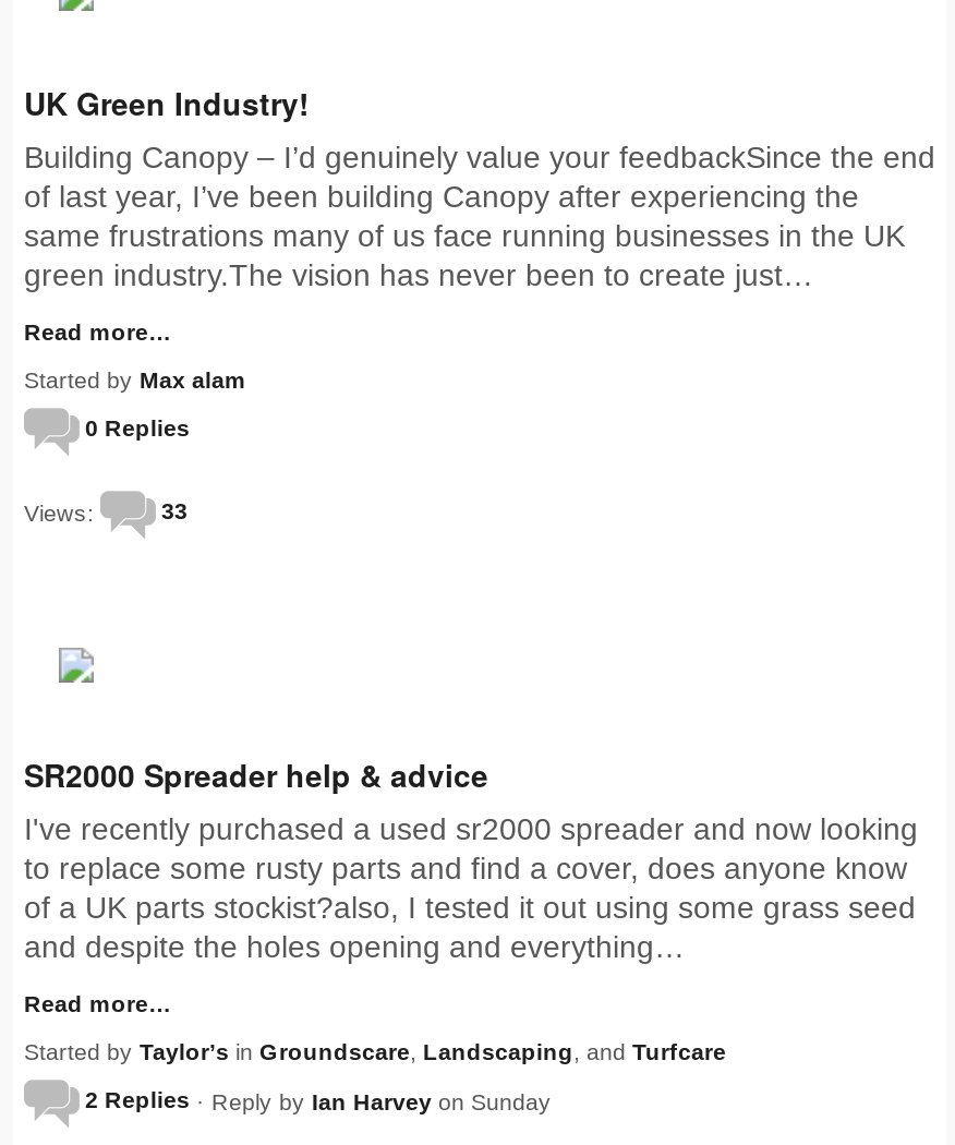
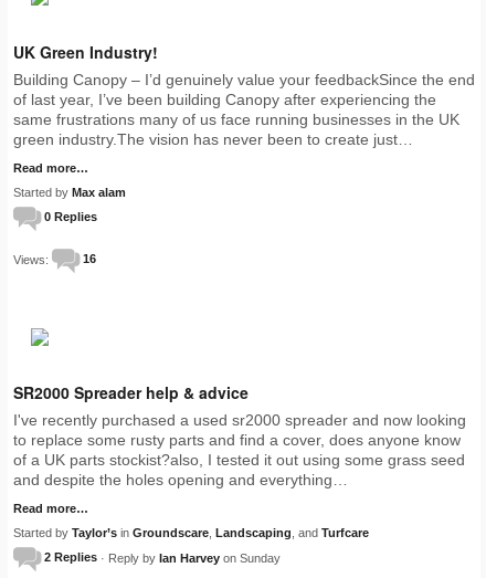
- 33
+ 16
